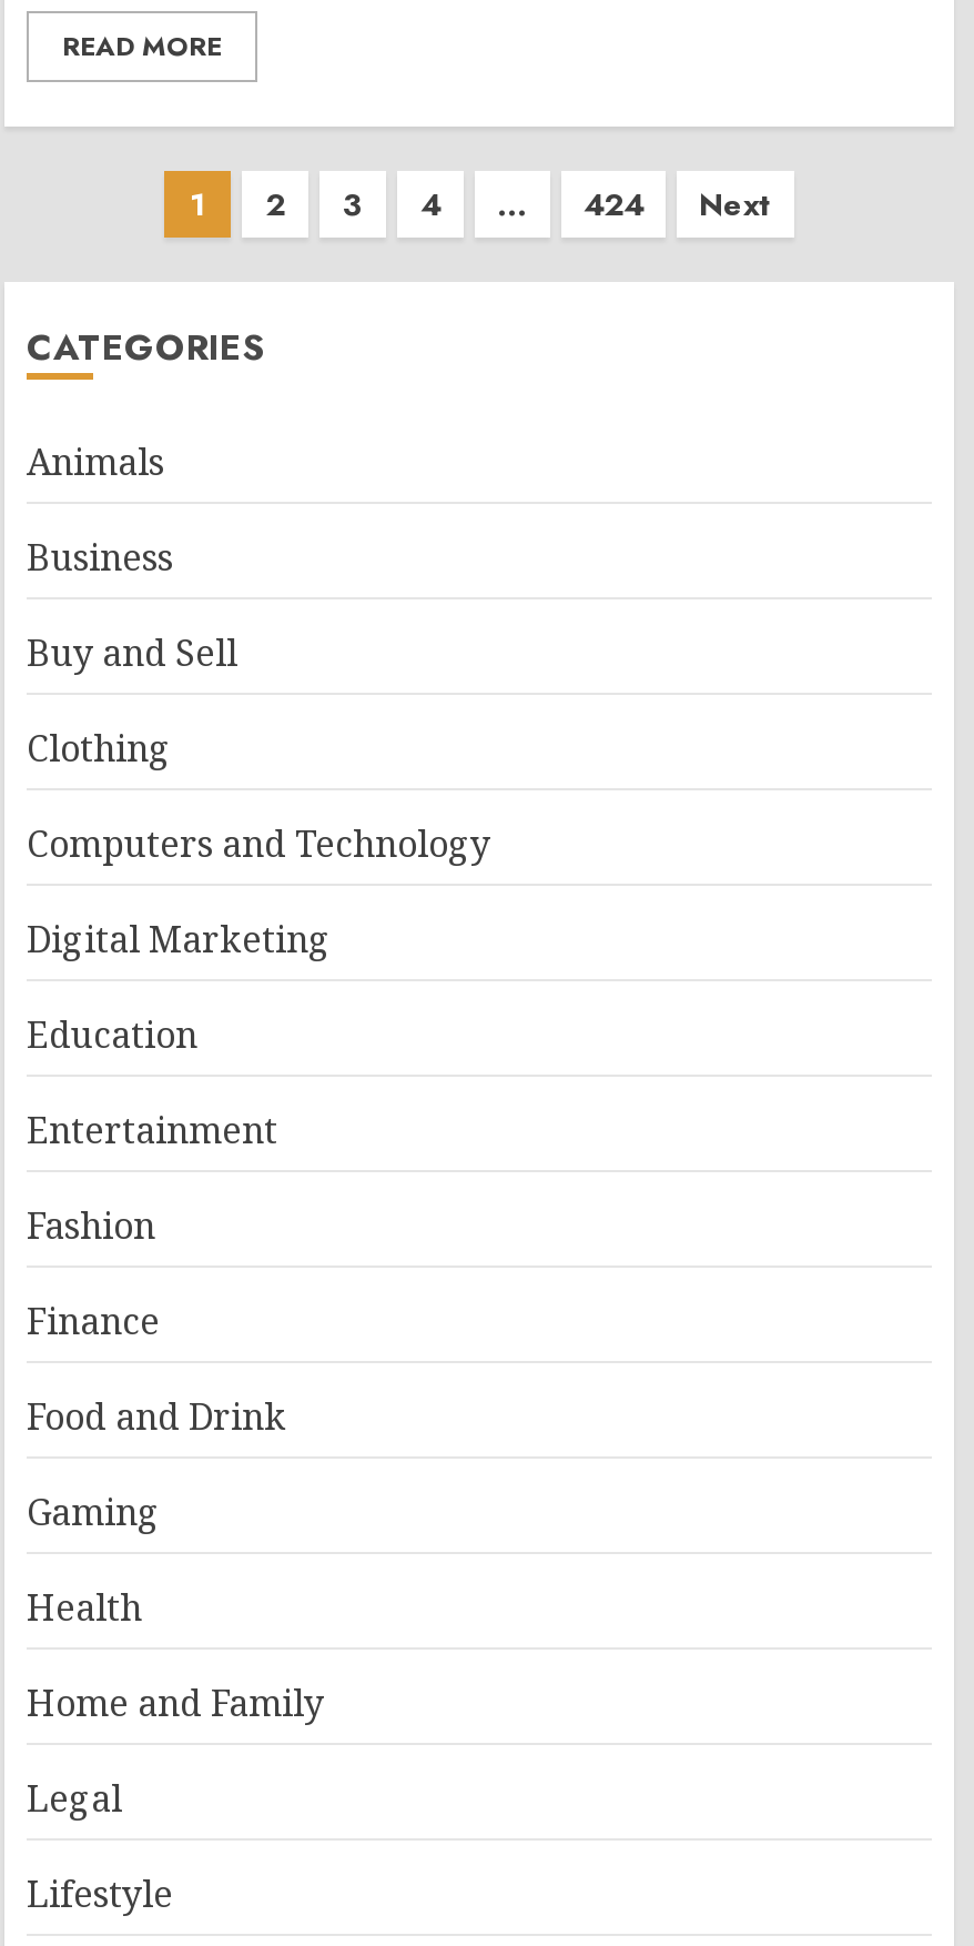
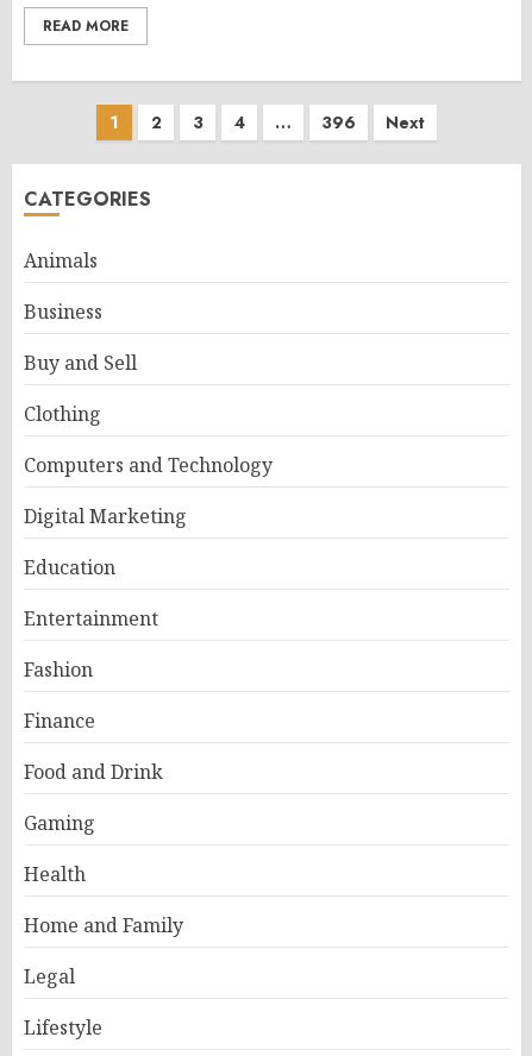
- 424
+ 396
